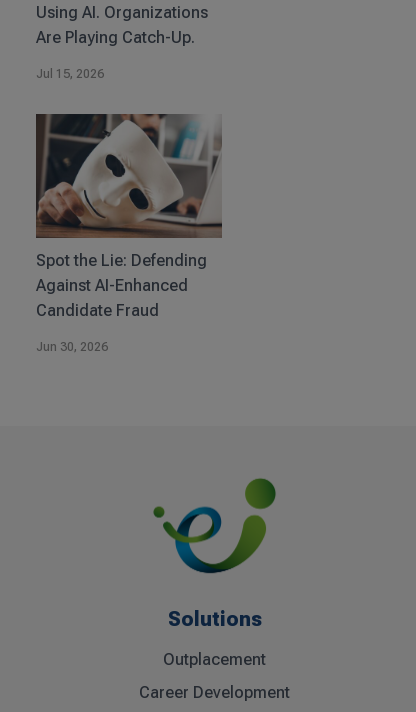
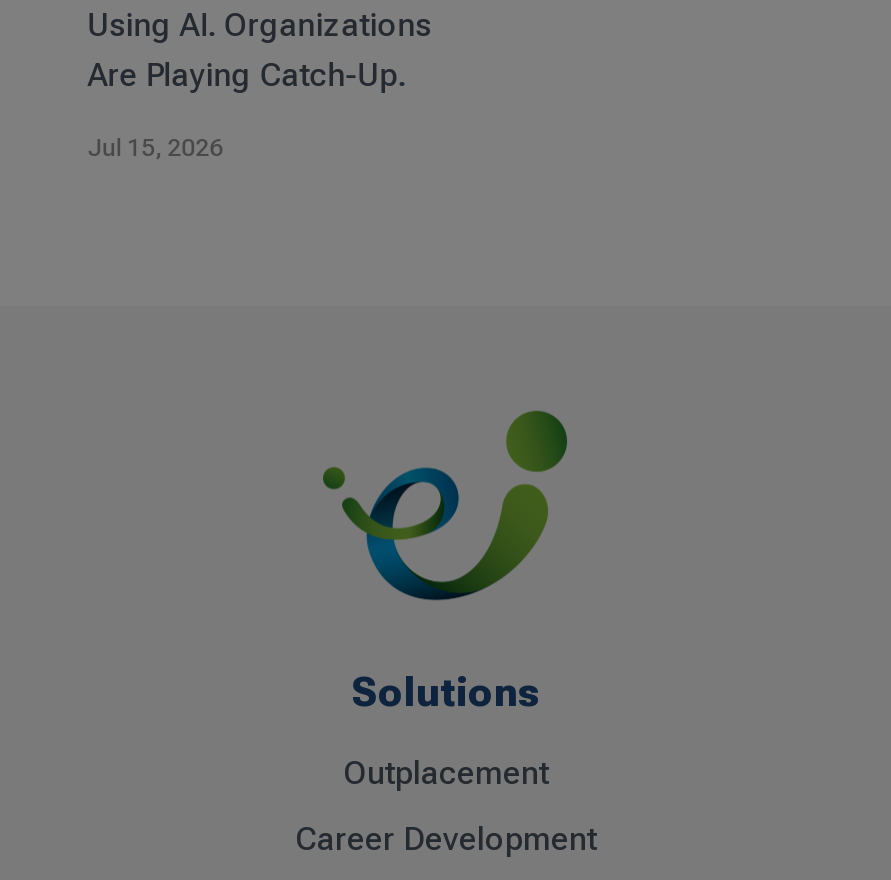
- [image]
- Spot the Lie: Defending
- Against AI-Enhanced
- Candidate Fraud
- Jun 30, 2026
